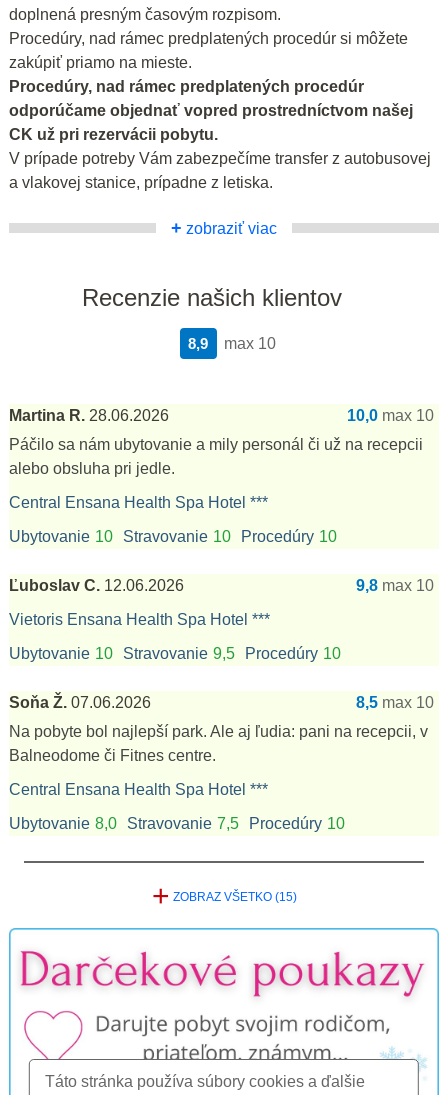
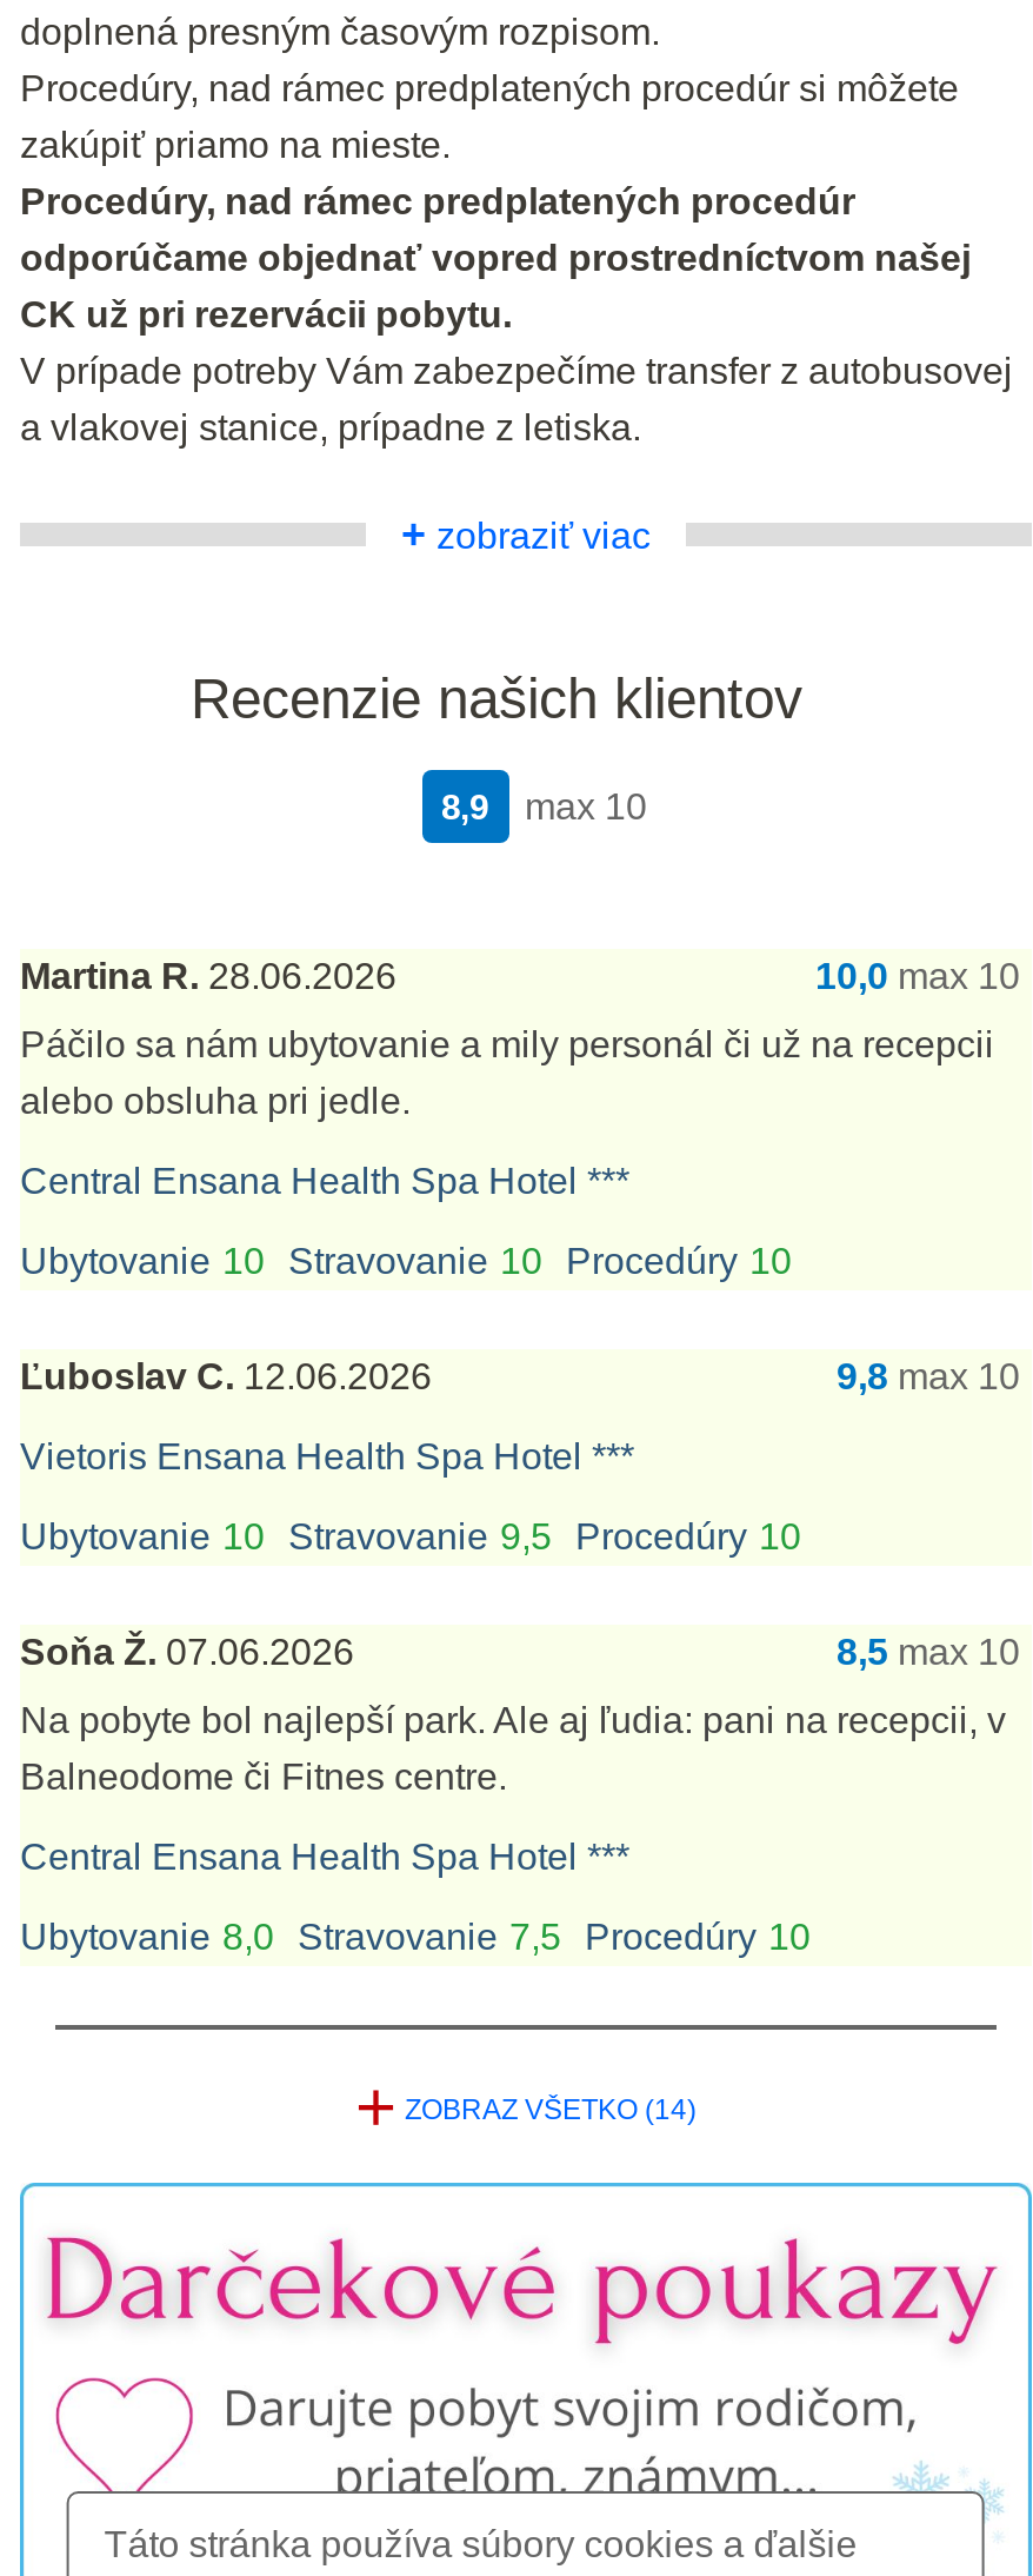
- +ZOBRAZ VŠETKO (15)
+ +ZOBRAZ VŠETKO (14)
